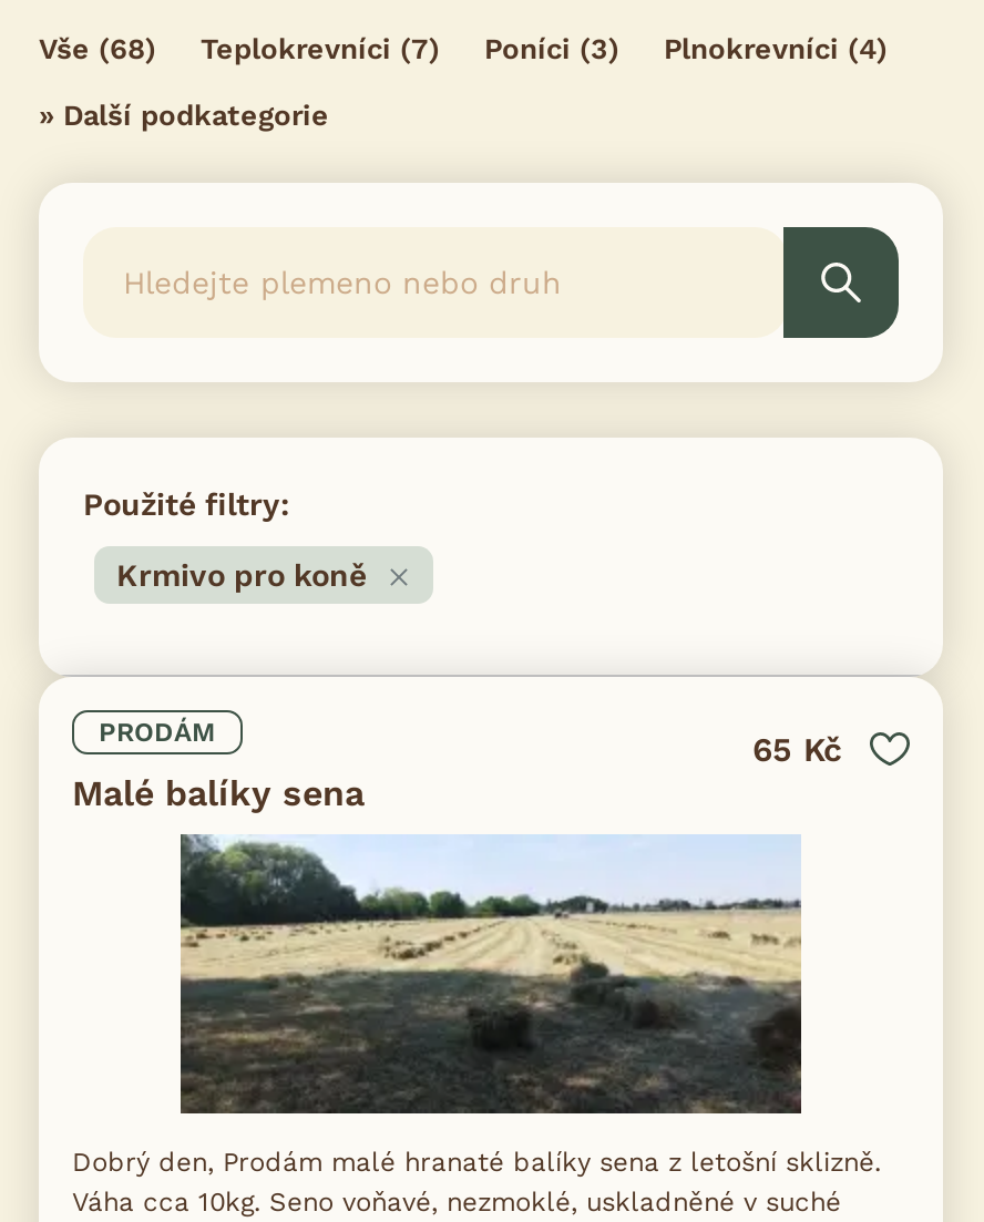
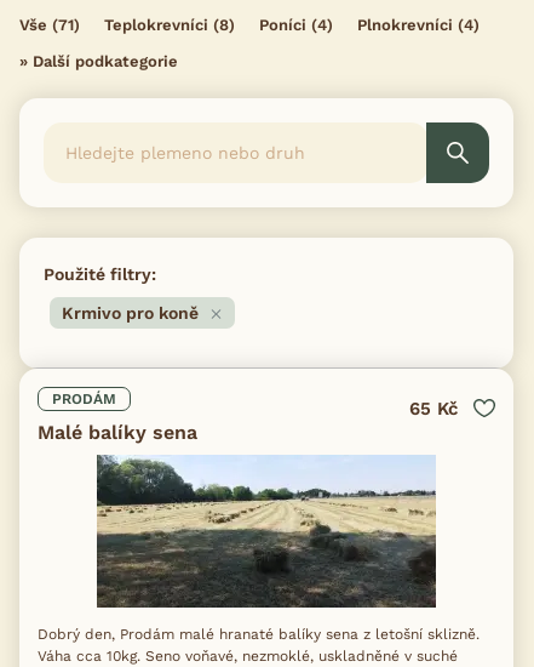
- Vše (68)
+ Vše (71)

- Teplokrevníci (7)
+ Teplokrevníci (8)

- Poníci (3)
+ Poníci (4)
